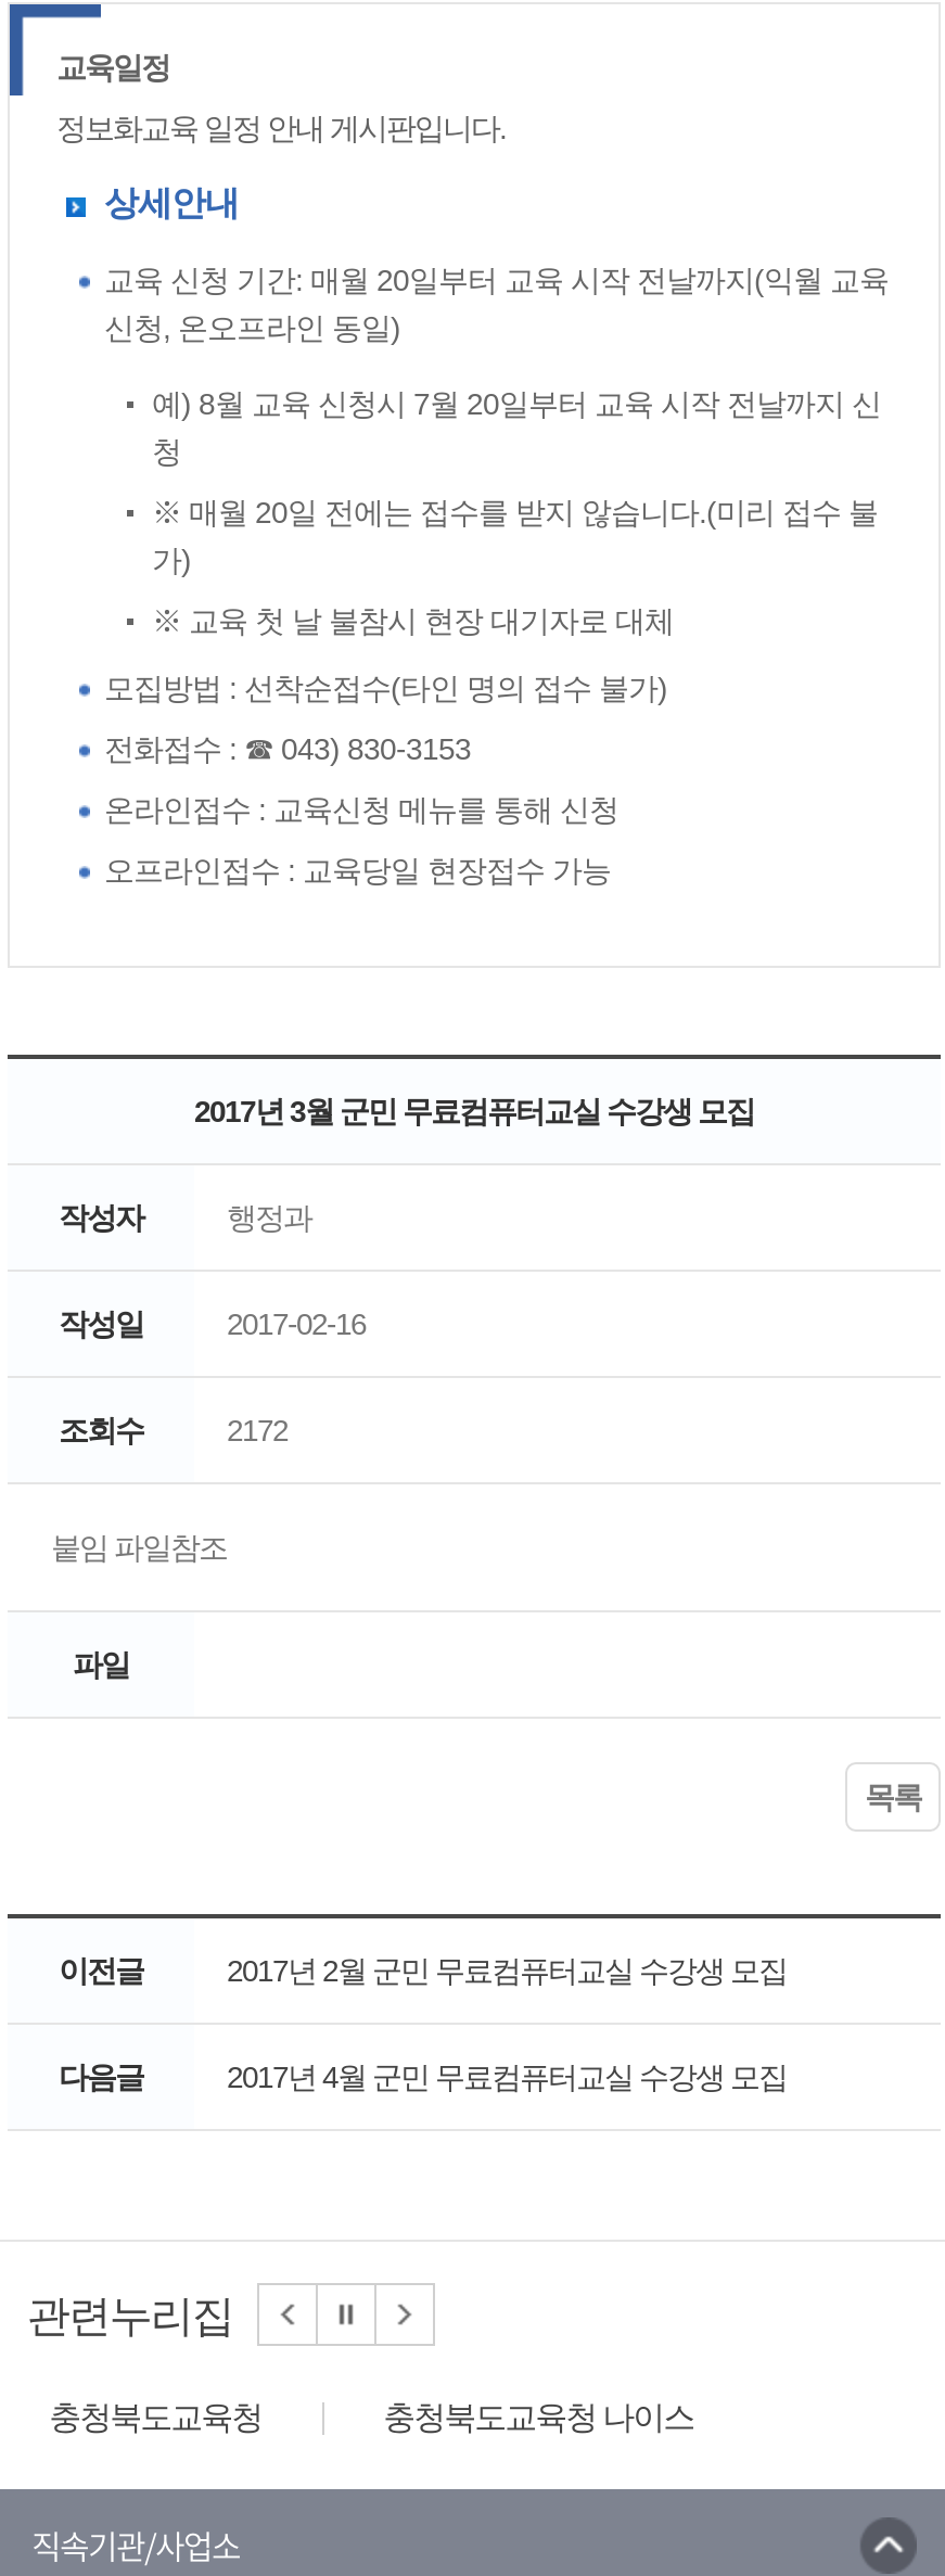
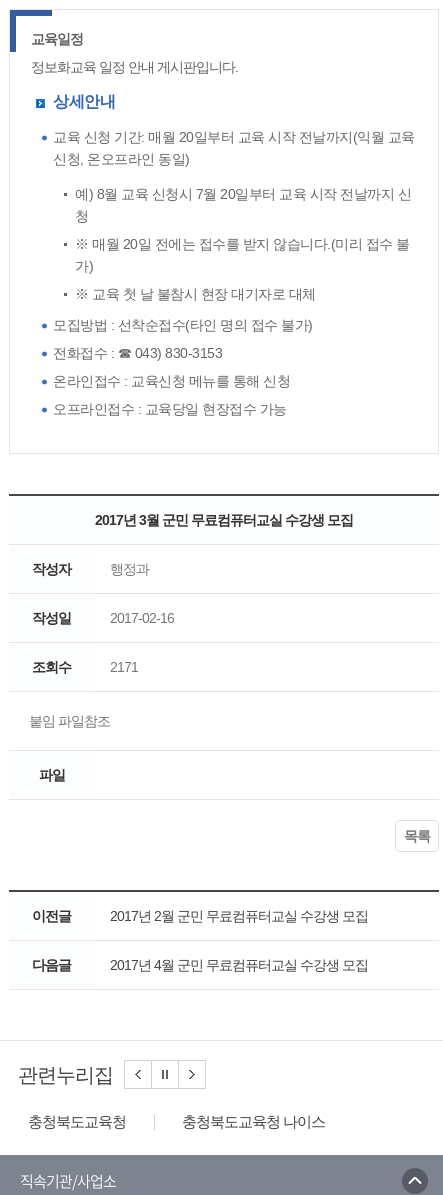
- 2172
+ 2171
